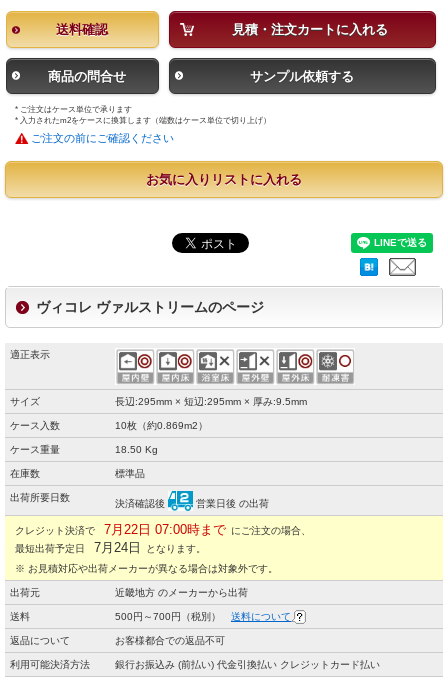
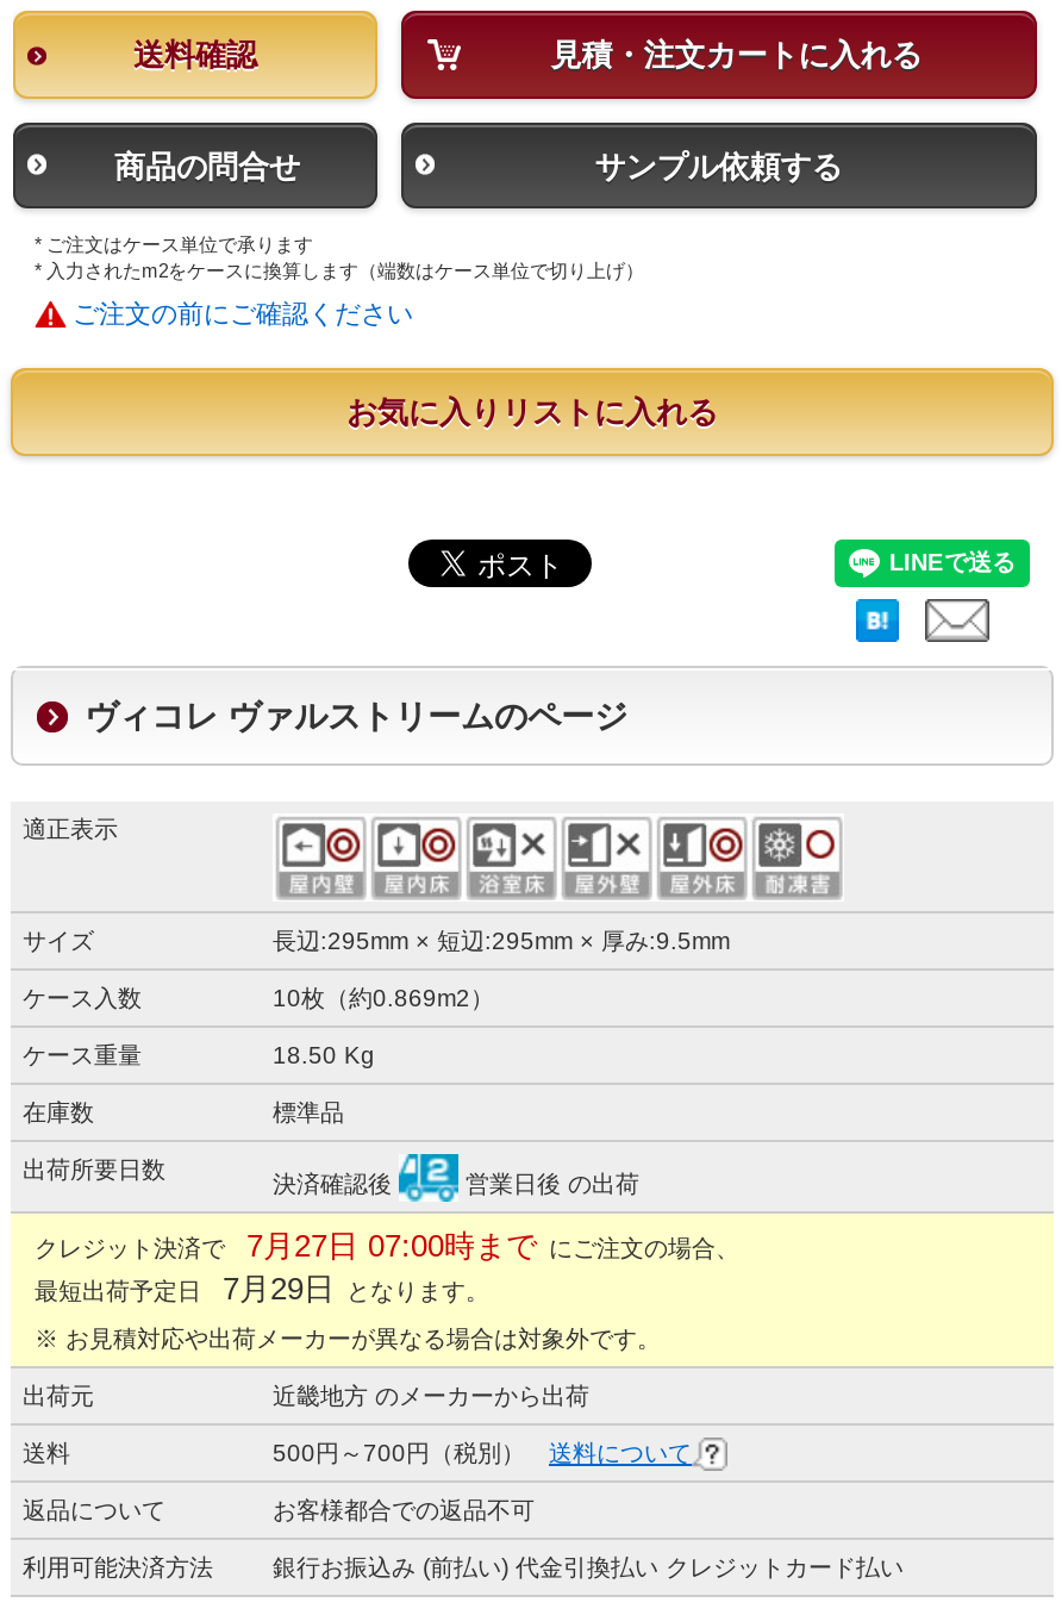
- クレジット決済で 7月22日 07:00時まで にご注文の場合、
+ クレジット決済で 7月27日 07:00時まで にご注文の場合、

- 最短出荷予定日 7月24日 となります。
+ 最短出荷予定日 7月29日 となります。
